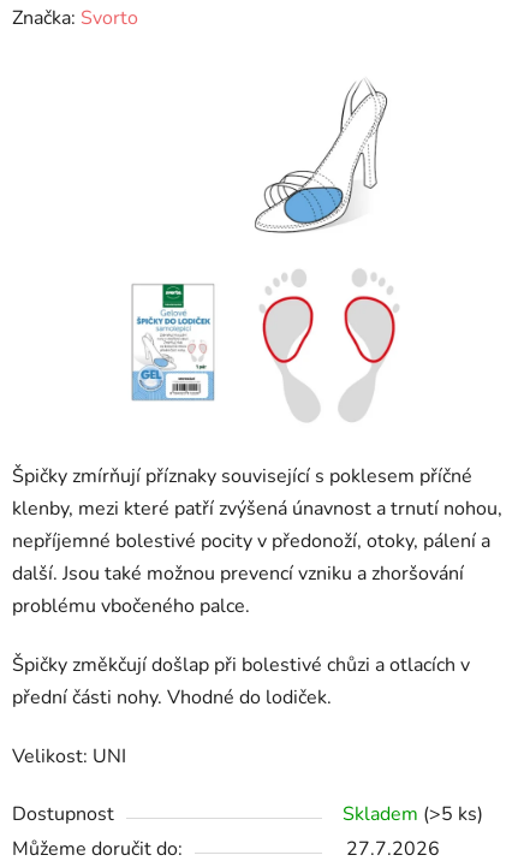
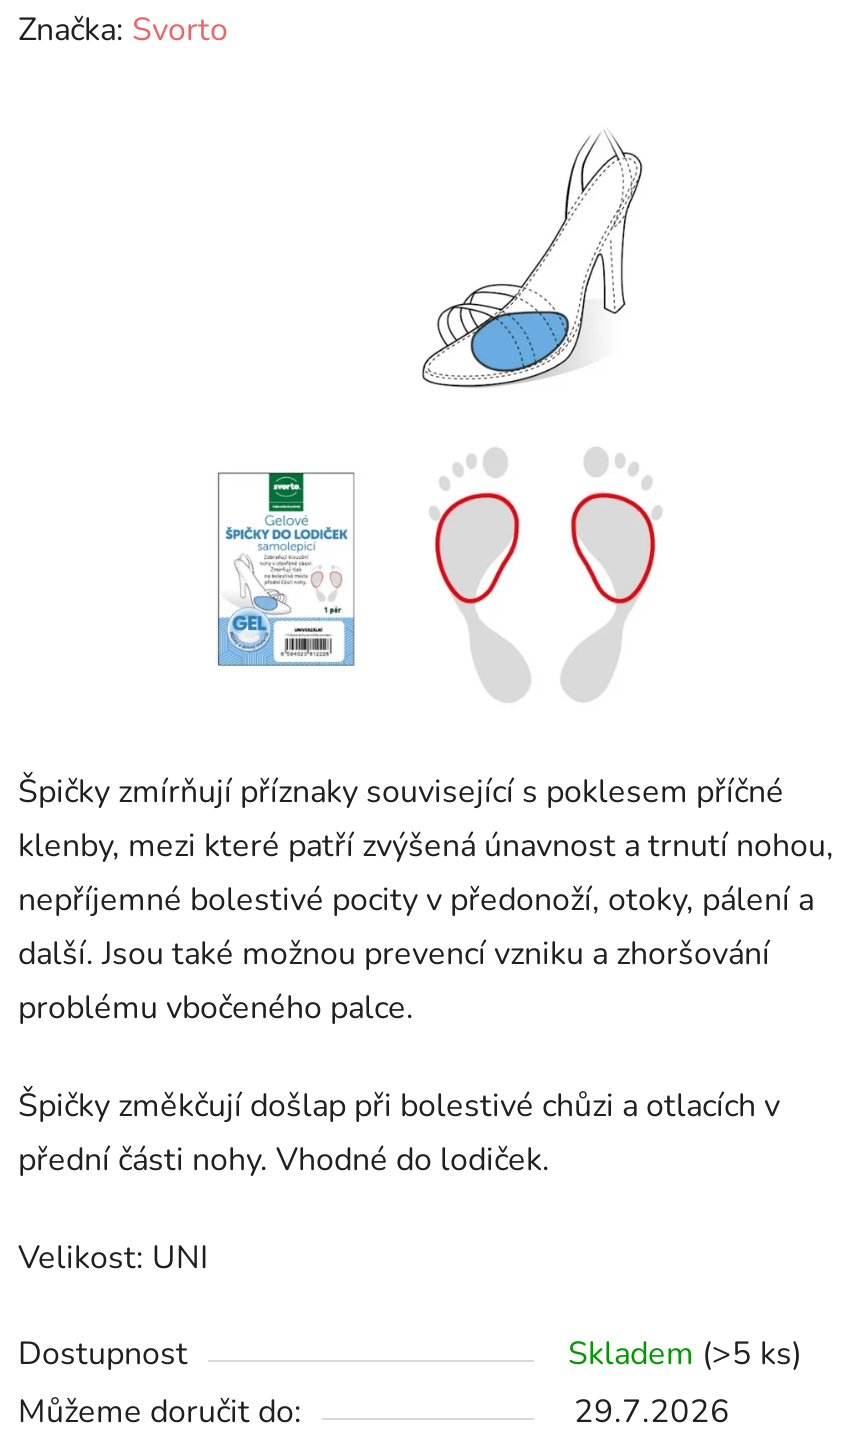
- 27.7.2026
+ 29.7.2026
